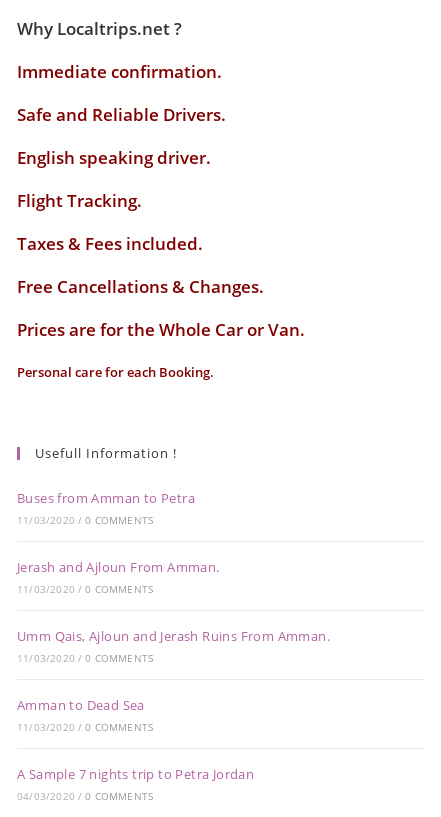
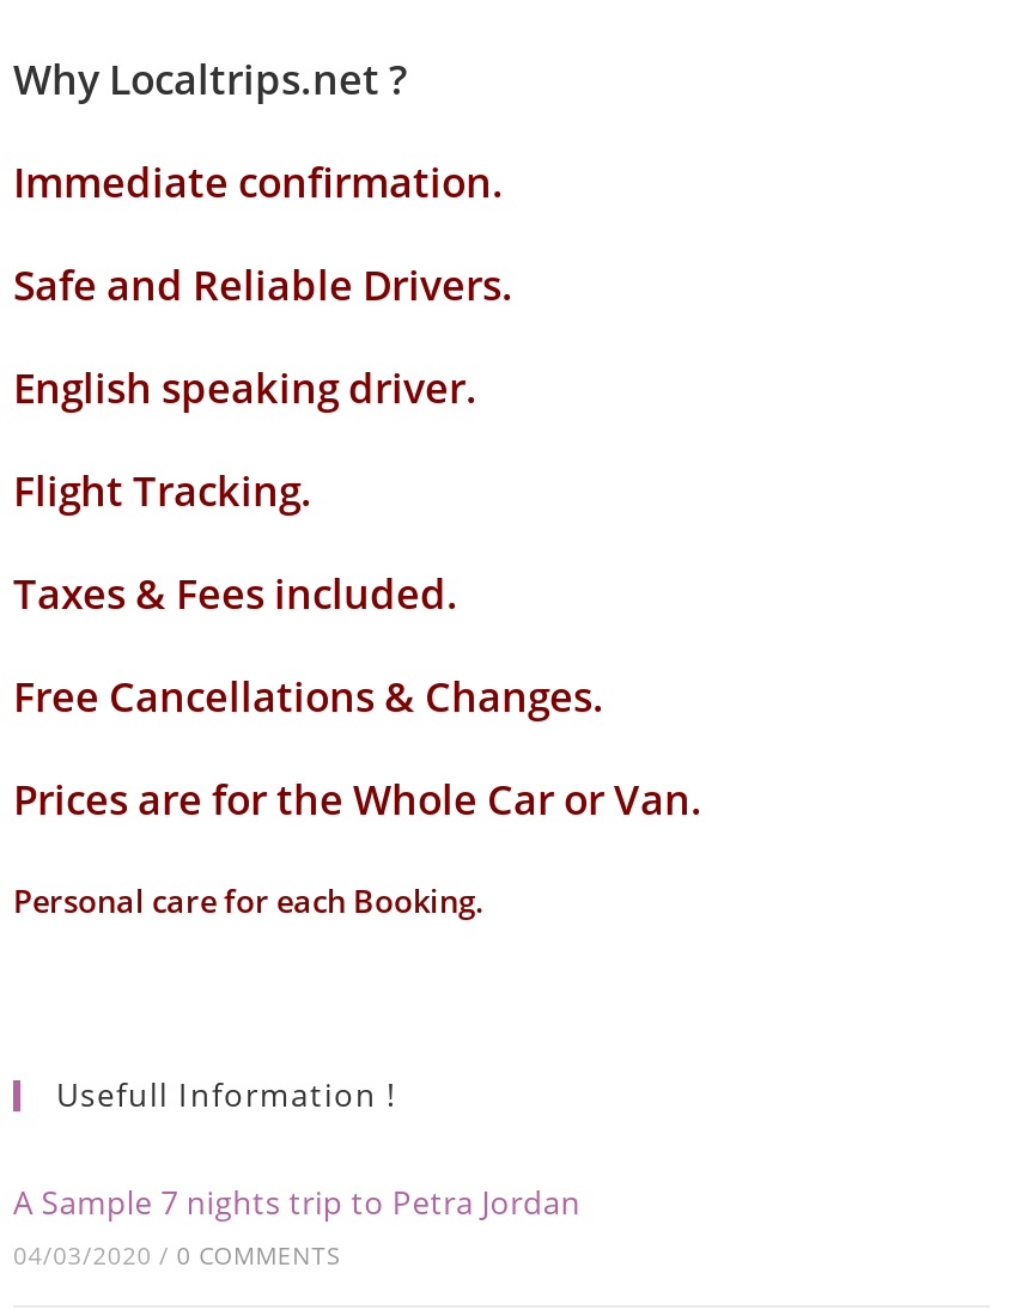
- Buses from Amman to Petra
- 11/03/2020 / 0 COMMENTS
- Jerash and Ajloun From Amman.
- 11/03/2020 / 0 COMMENTS
- Umm Qais, Ajloun and Jerash Ruins From Amman.
- 11/03/2020 / 0 COMMENTS
- Amman to Dead Sea
- 11/03/2020 / 0 COMMENTS
